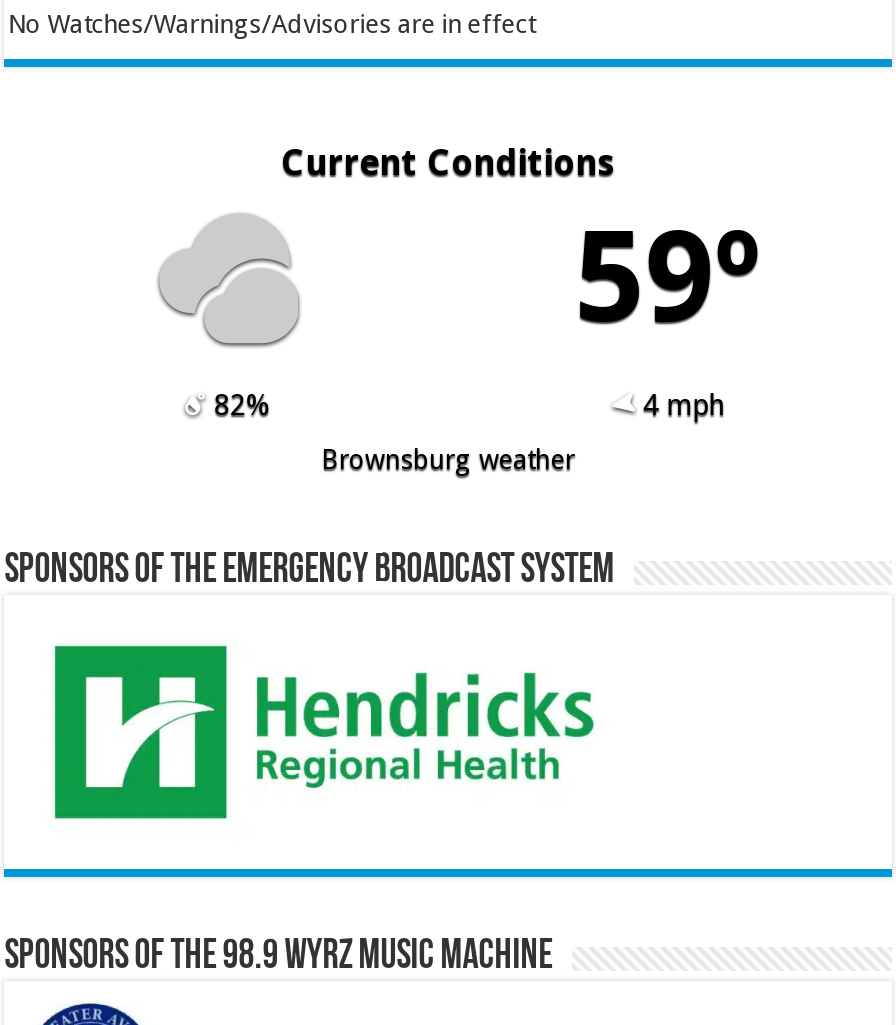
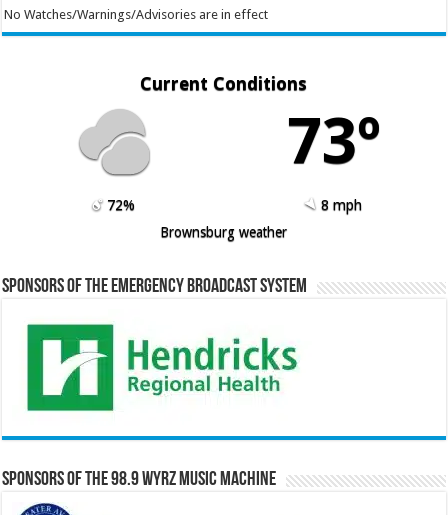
- 59º
- 82%
- 4 mph
+ 73º
+ 72%
+ 8 mph
